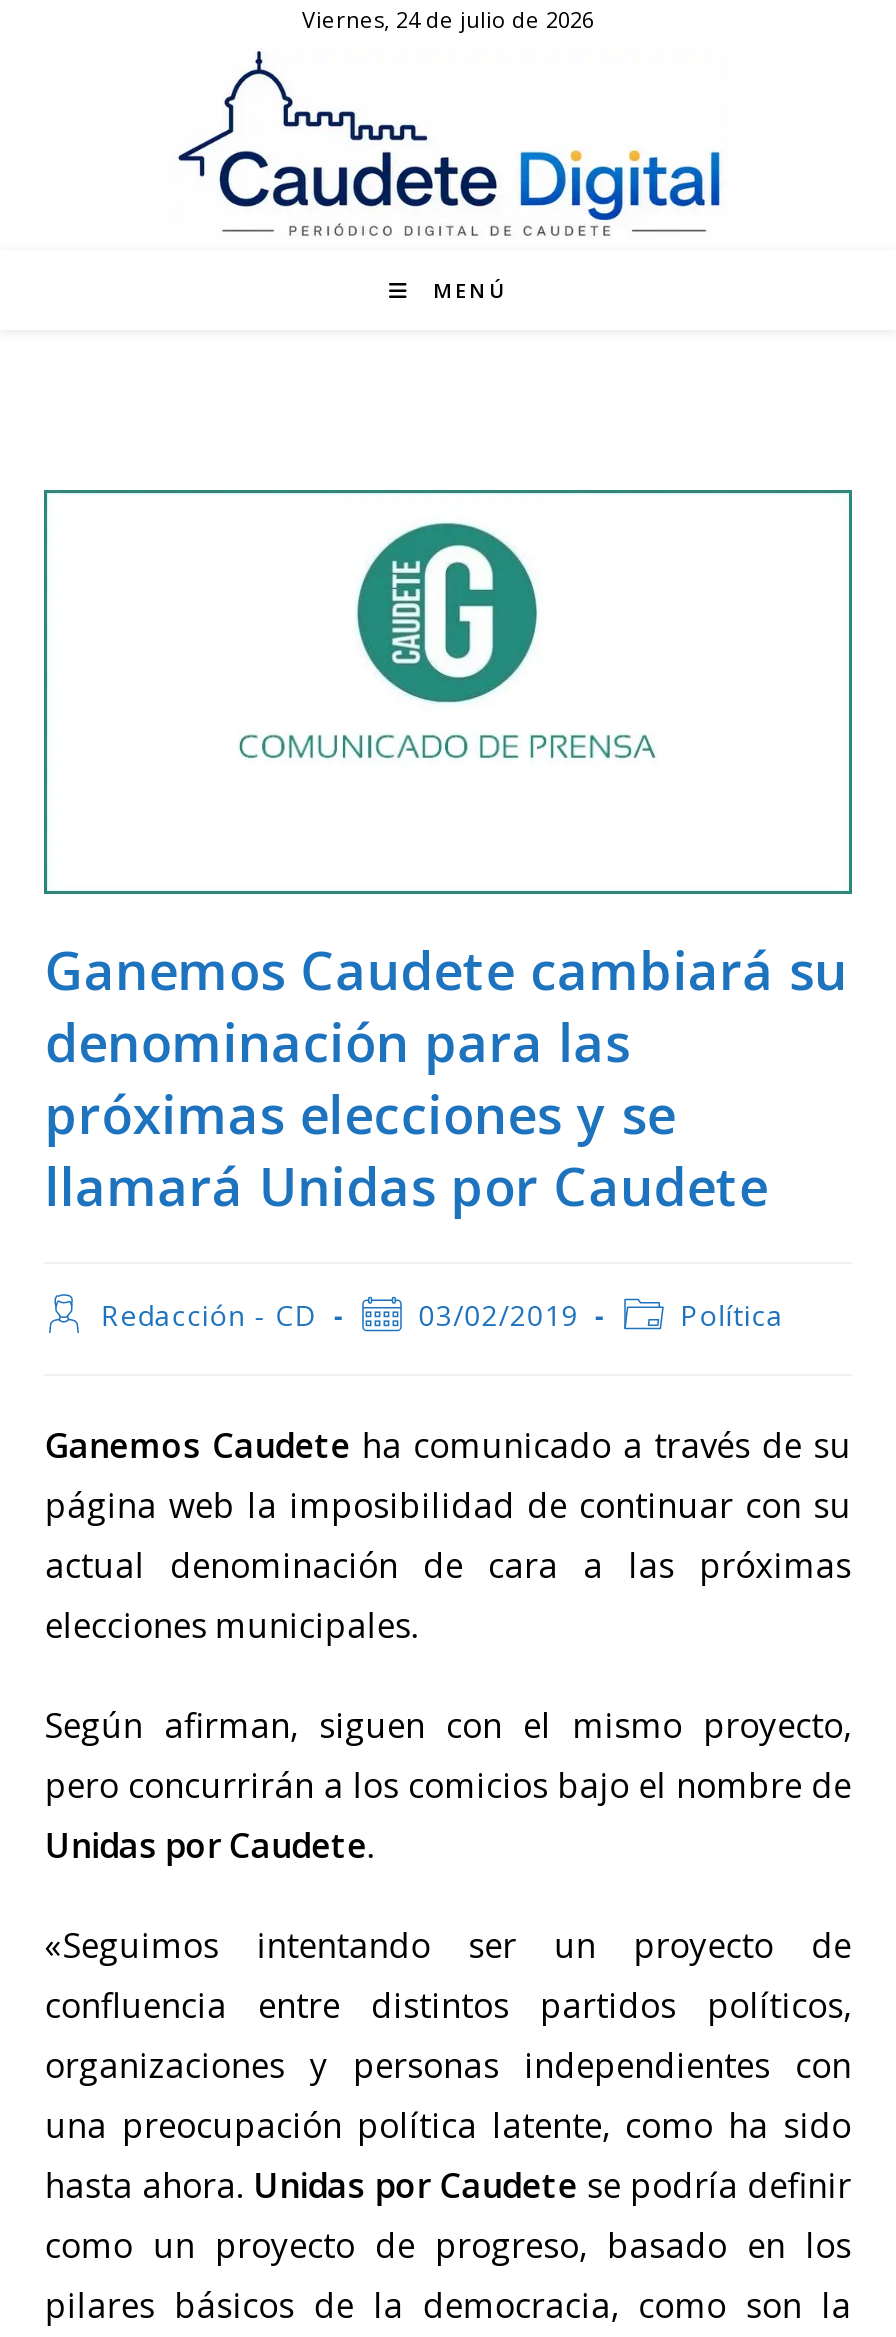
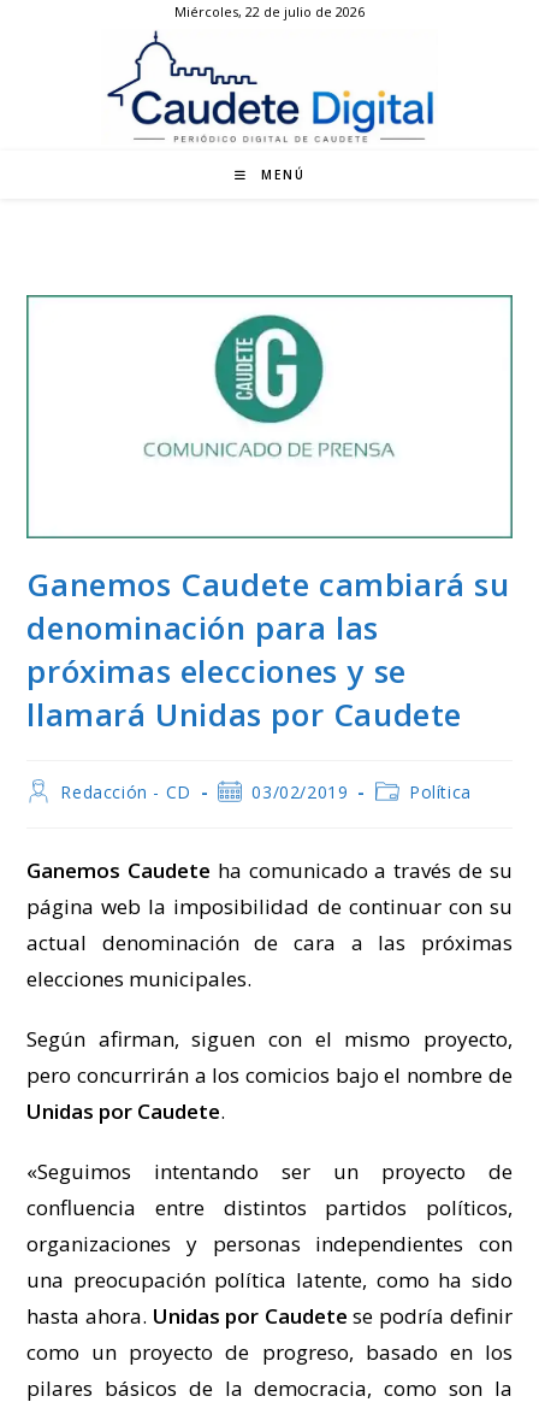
- Viernes, 24 de julio de 2026
+ Miércoles, 22 de julio de 2026
